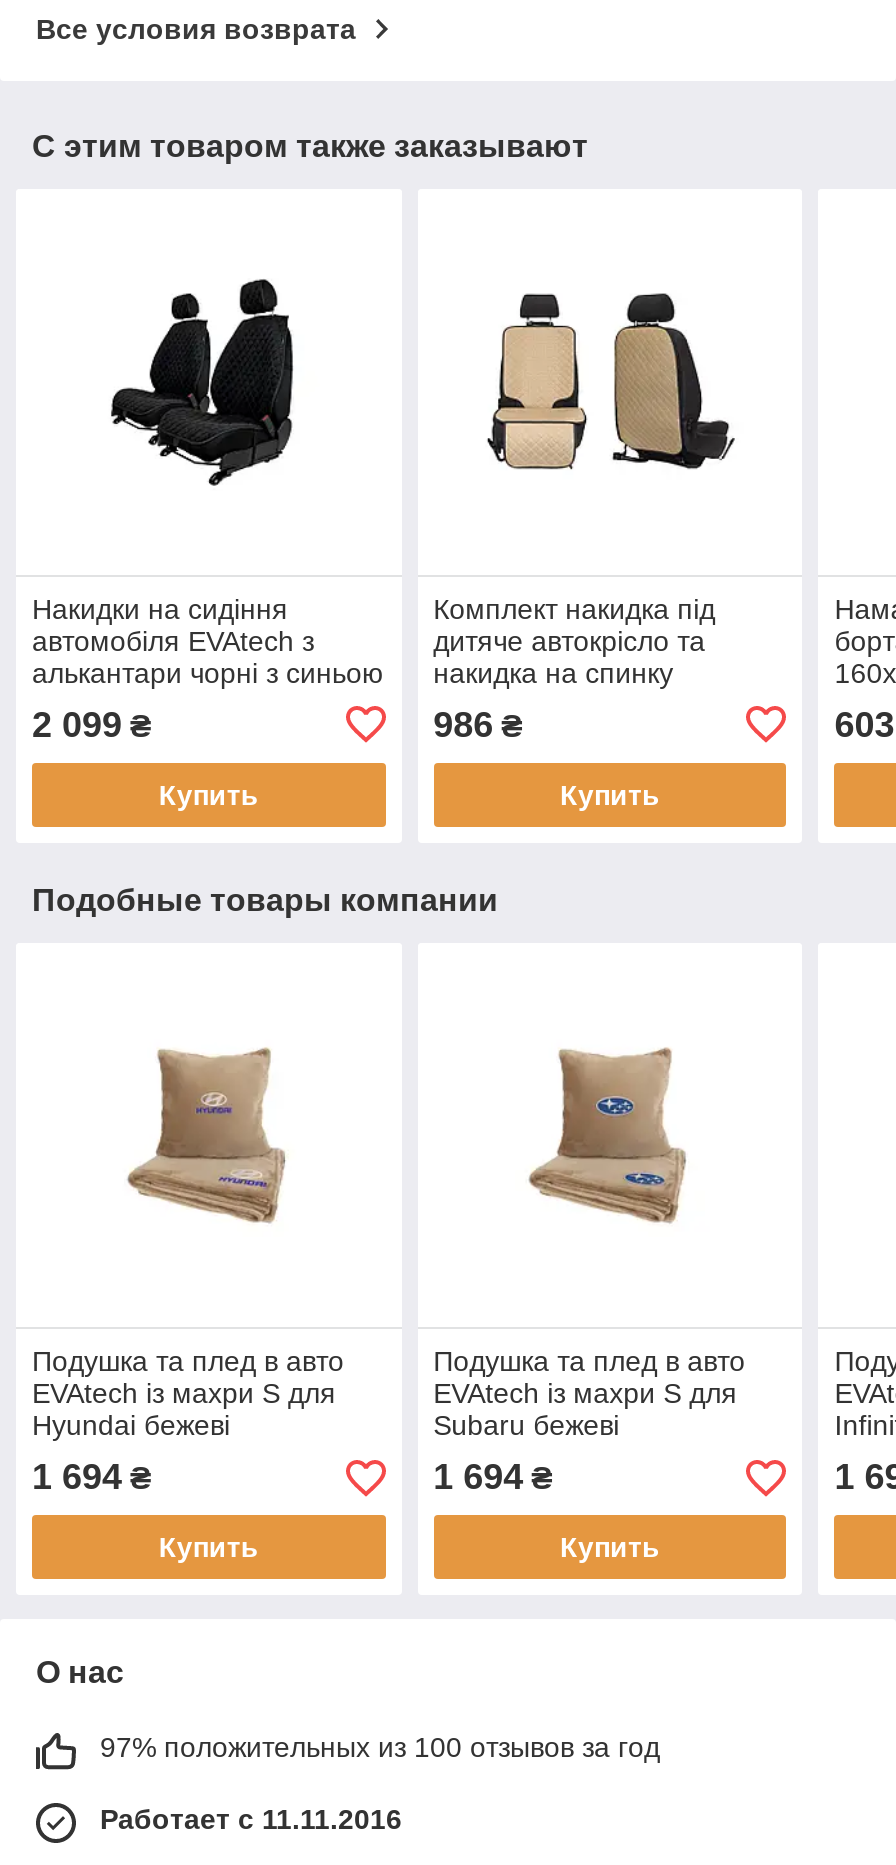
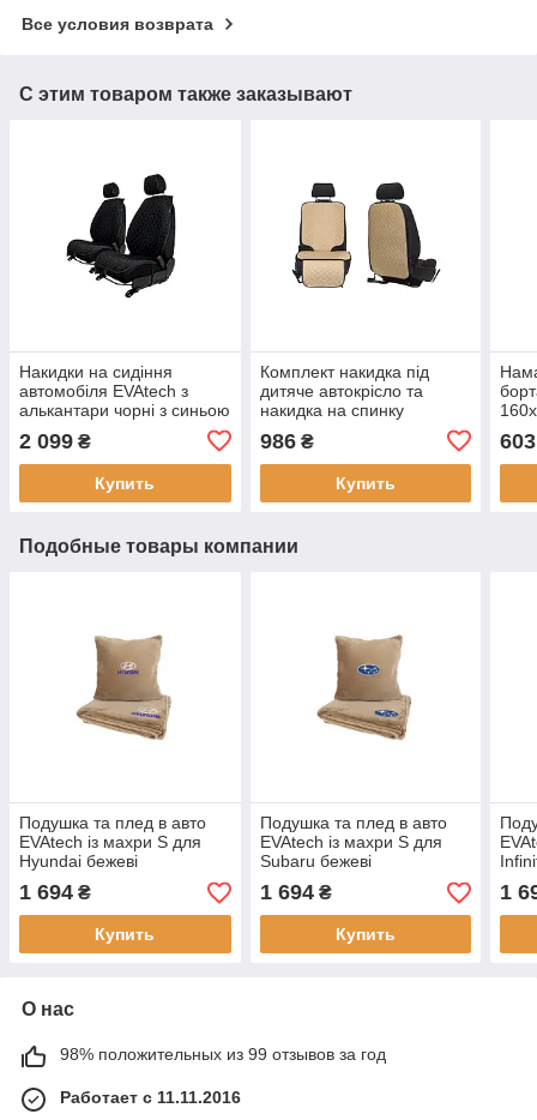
- 97% положительных из 100 отзывов за год
+ 98% положительных из 99 отзывов за год
